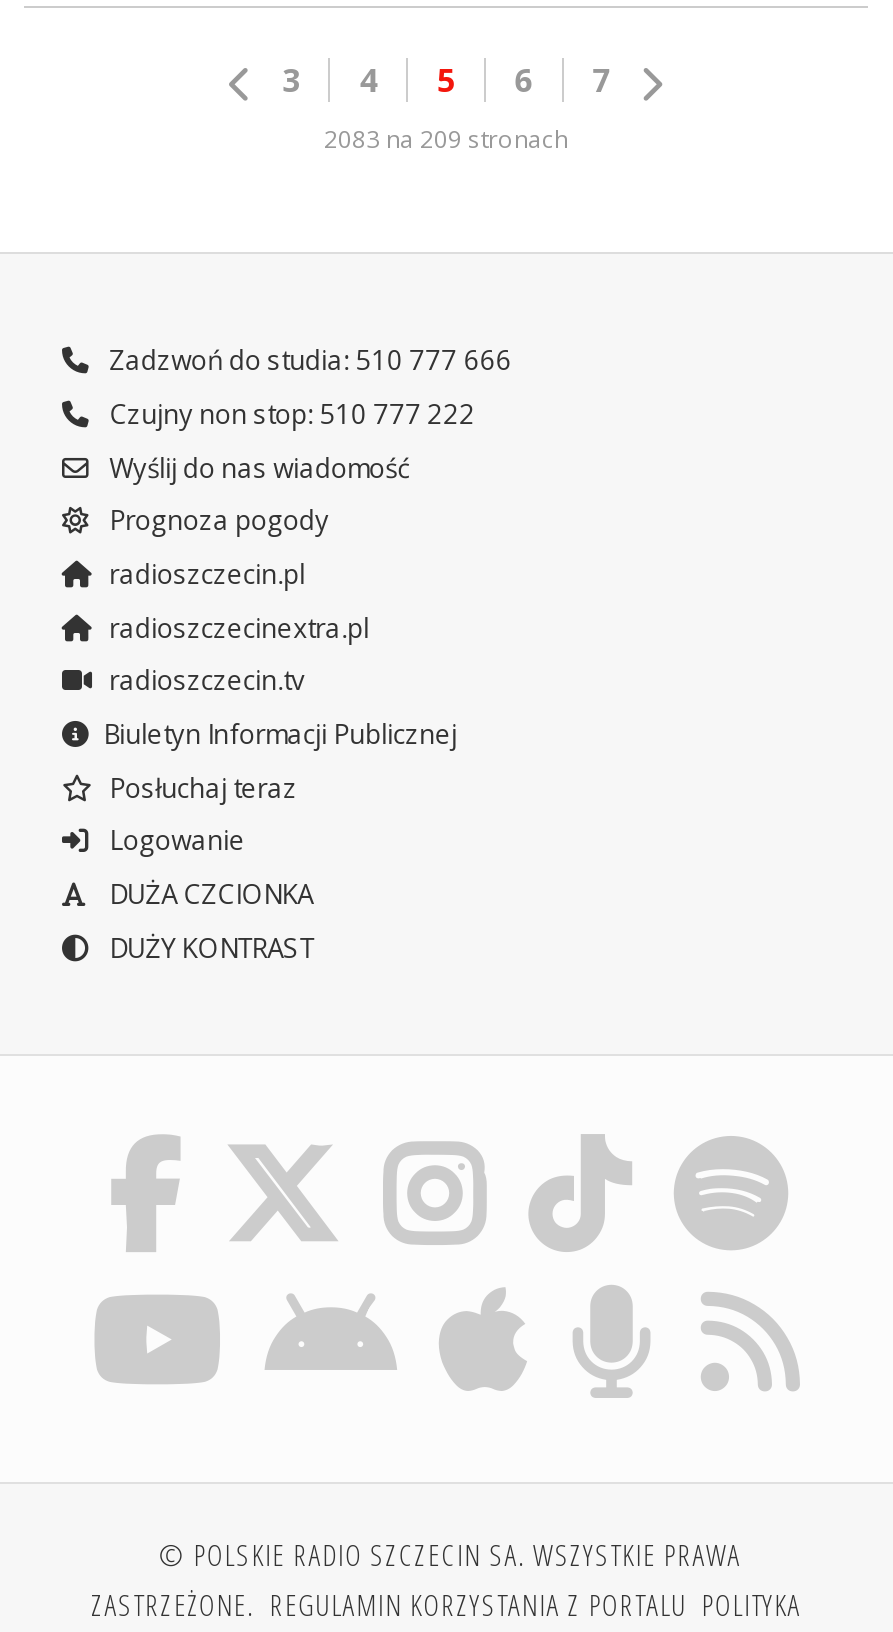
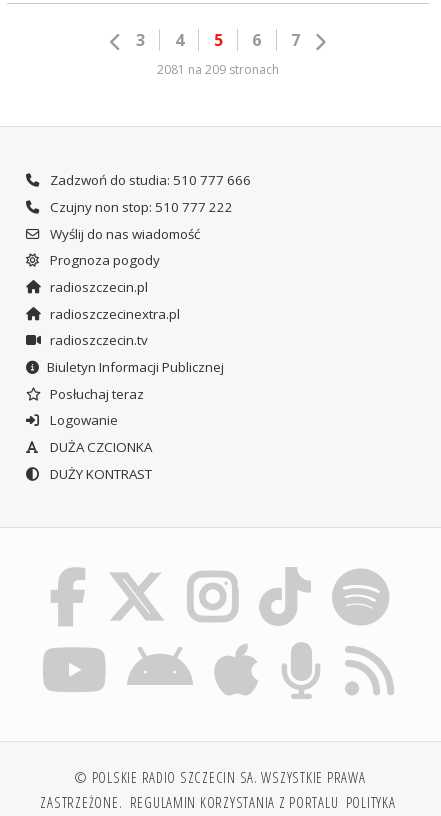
- 2083 na 209 stronach
+ 2081 na 209 stronach
